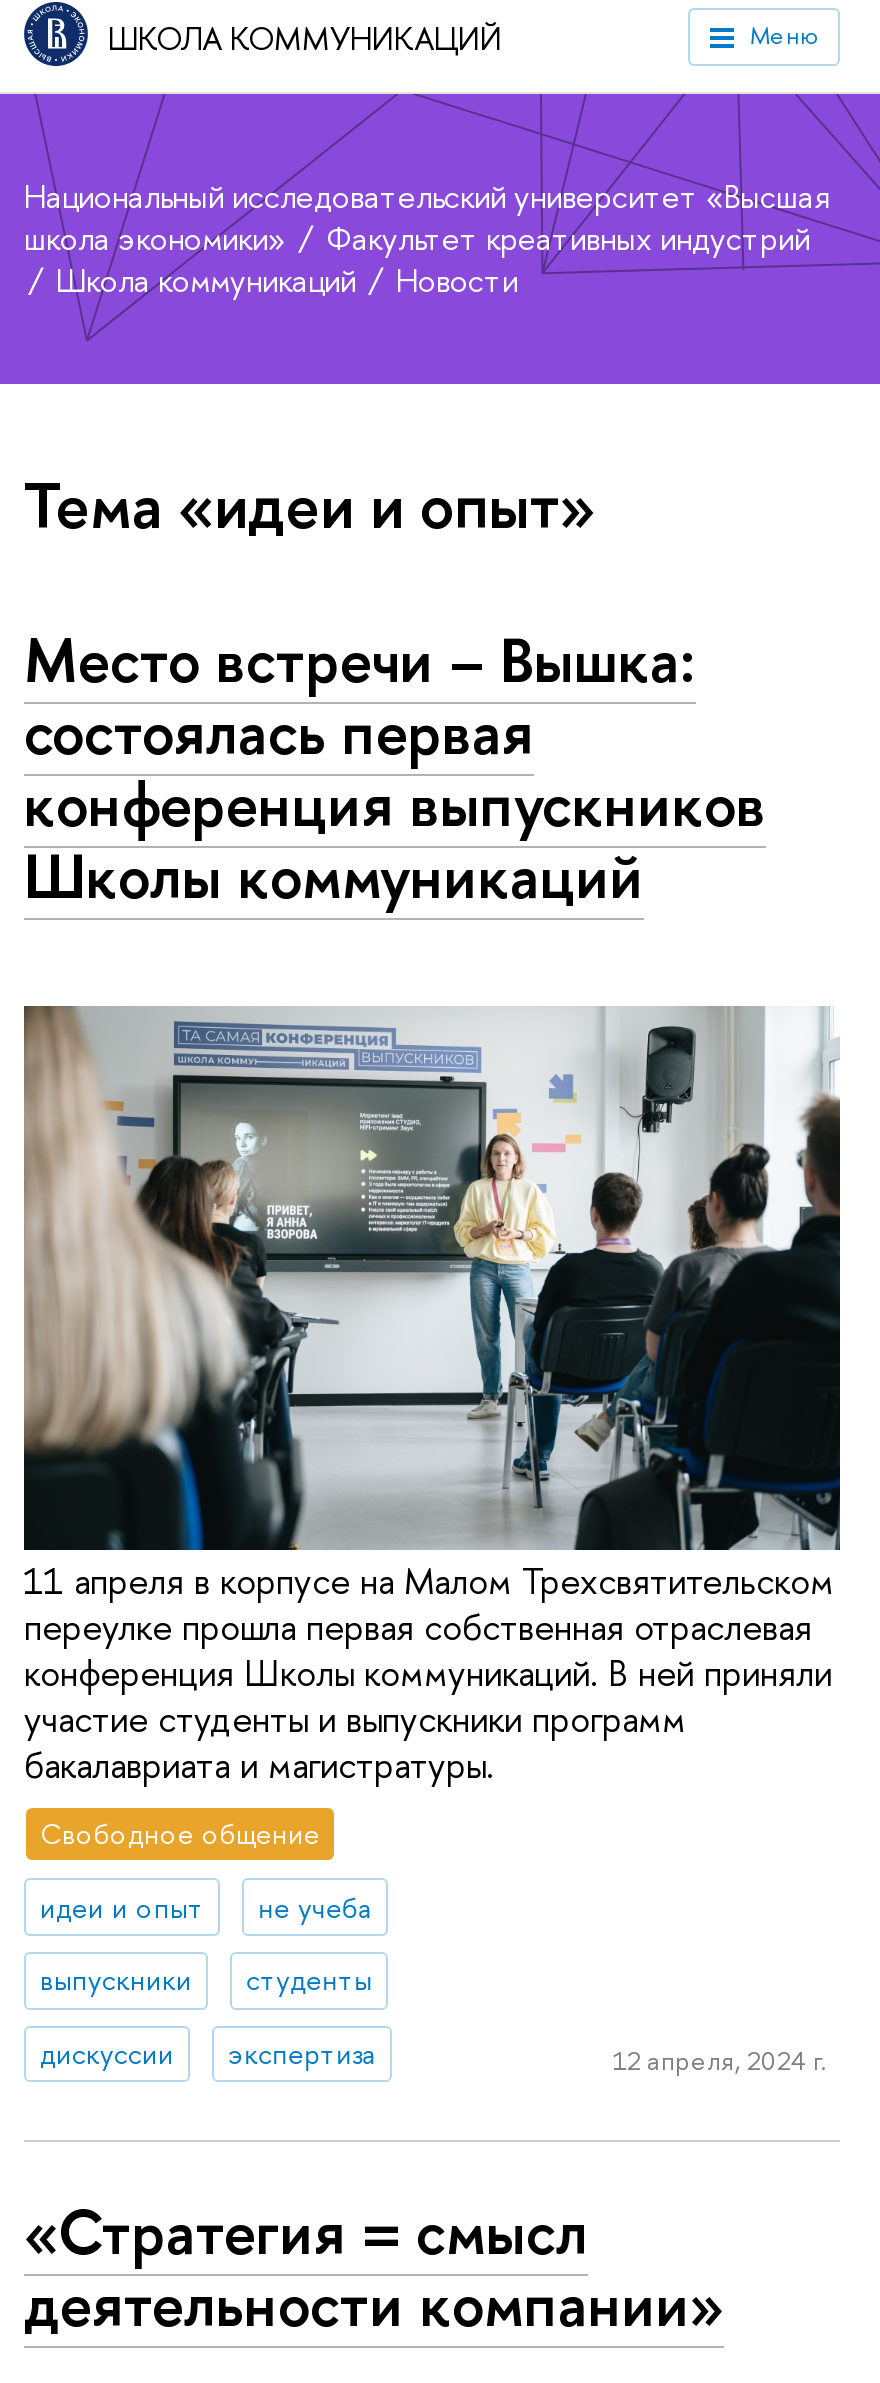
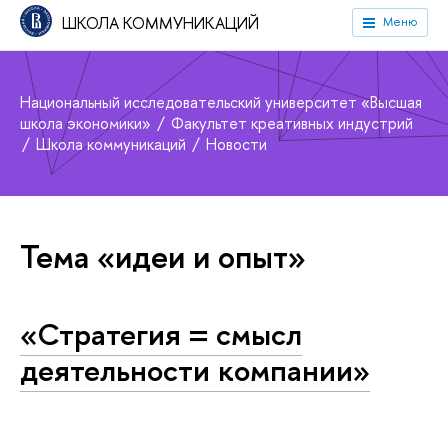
- Место встречи – Вышка:
- состоялась первая
- конференция выпускников
- Школы коммуникаций

- [image]
- 11 апреля в корпусе на Малом Трехсвятительском
- переулке прошла первая собственная отраслевая
- конференция Школы коммуникаций. В ней приняли
- участие студенты и выпускники программ
- бакалавриата и магистратуры.
- Свободное общение
- идеи и опыт
- не учеба
- выпускники
- студенты
- дискуссии
- экспертиза
- 12 апреля, 2024 г.
